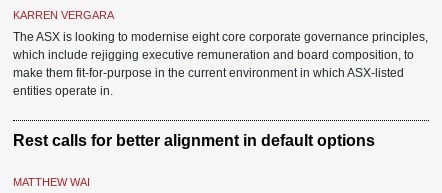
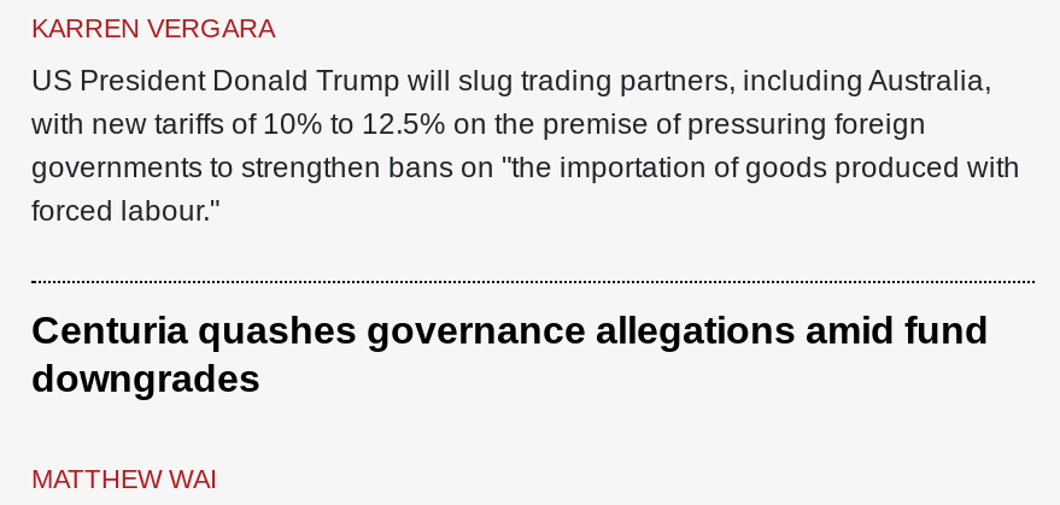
- The ASX is looking to modernise eight core corporate governance principles,
- which include rejigging executive remuneration and board composition, to
- make them fit-for-purpose in the current environment in which ASX-listed
- entities operate in.
+ US President Donald Trump will slug trading partners, including Australia,
+ with new tariffs of 10% to 12.5% on the premise of pressuring foreign
+ governments to strengthen bans on "the importation of goods produced with
+ forced labour."

- Rest calls for better alignment in default options
+ Centuria quashes governance allegations amid fund
+ downgrades
